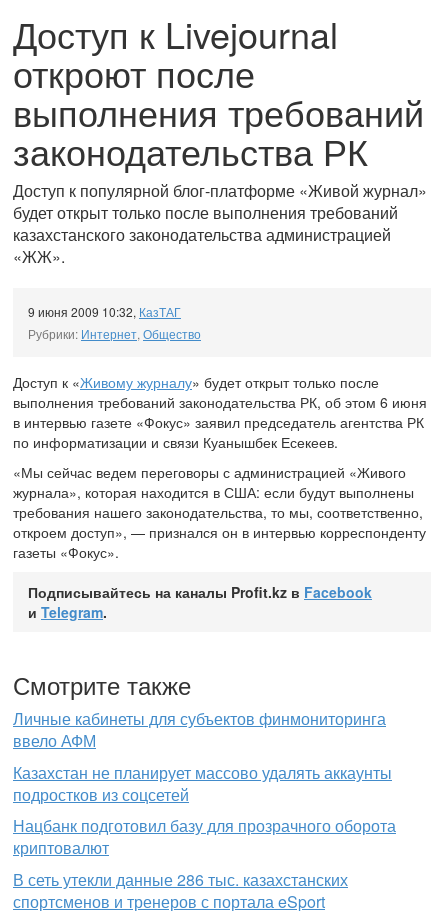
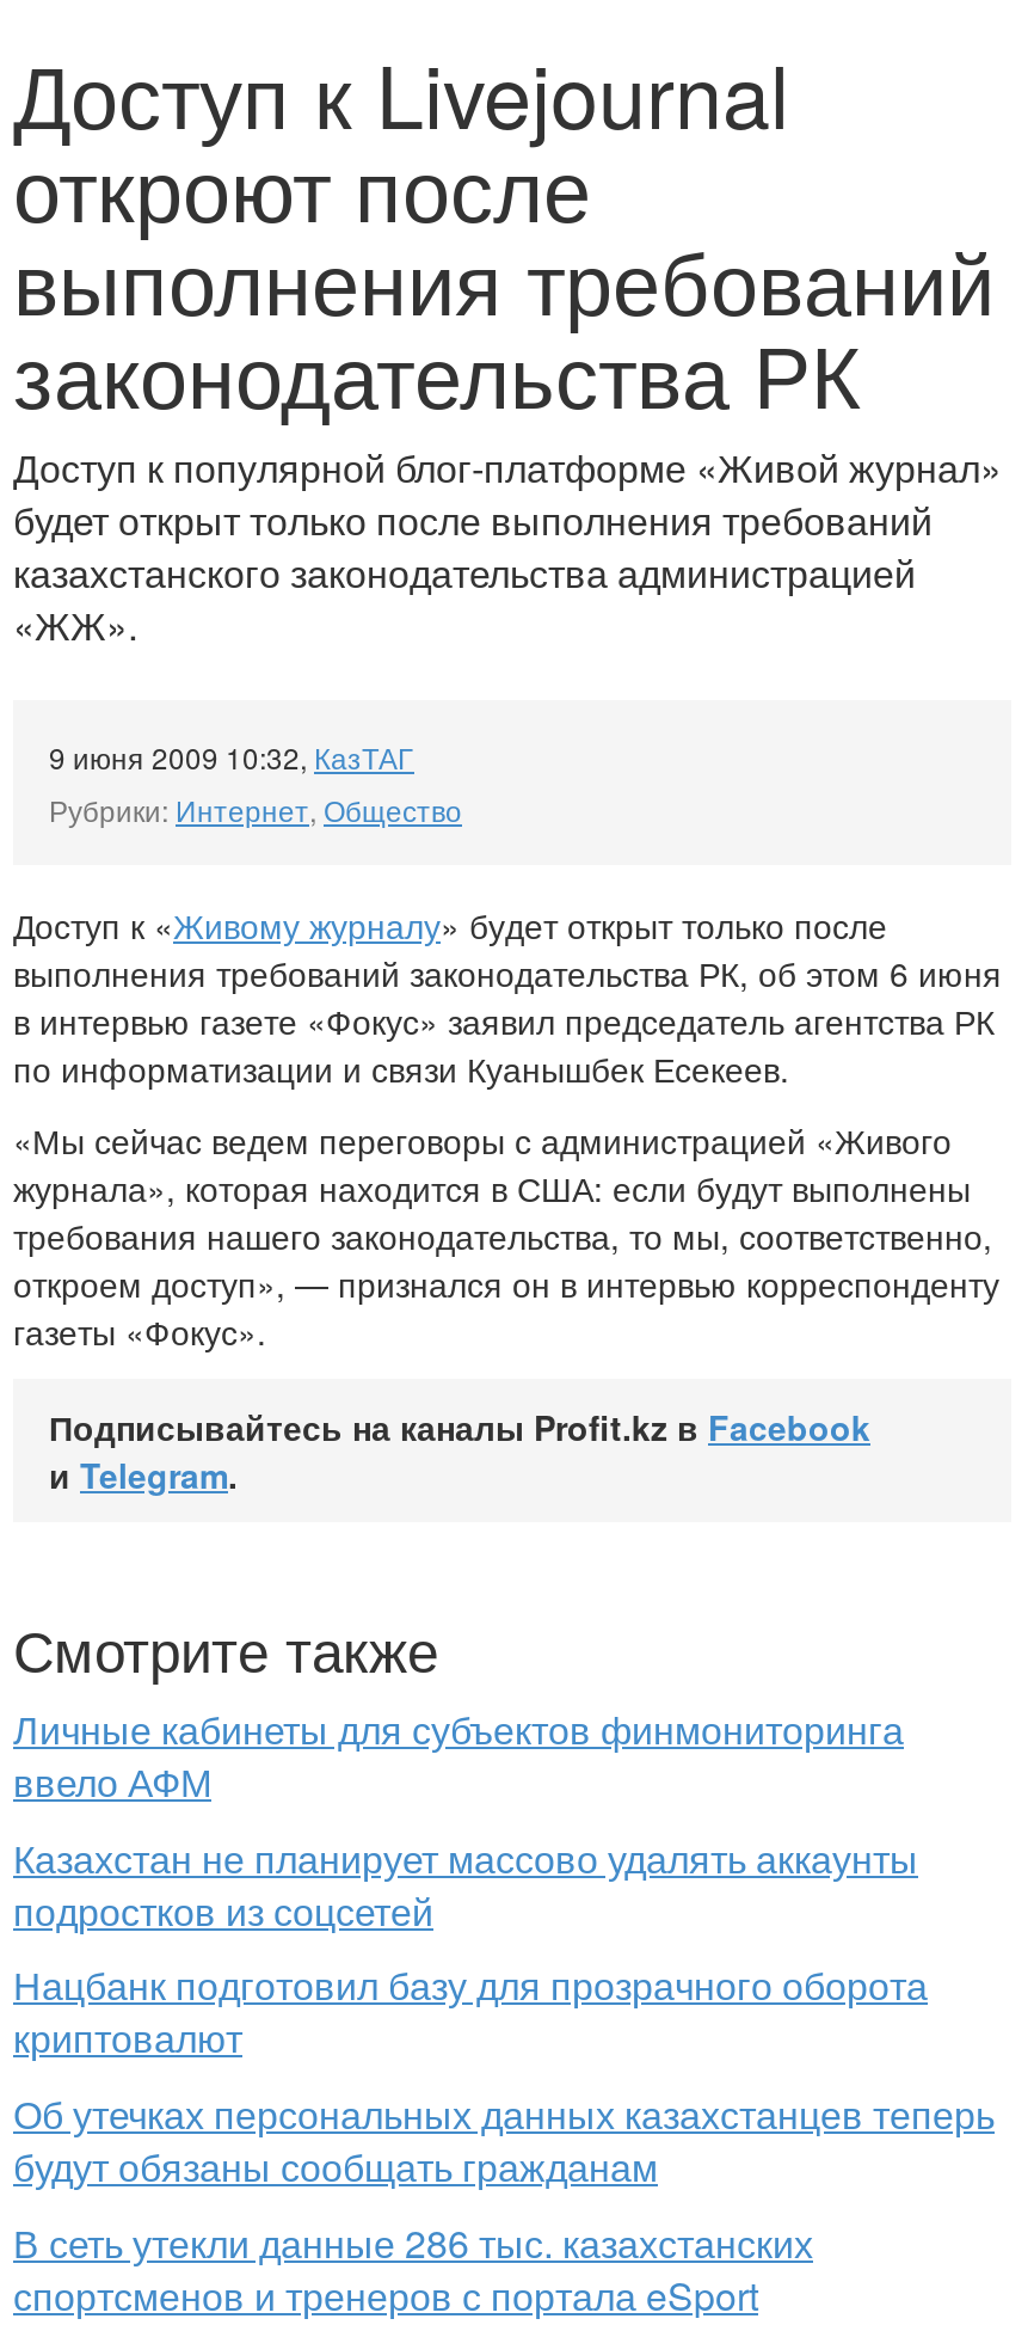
+ Об утечках персональных данных казахстанцев теперь
+ будут обязаны сообщать гражданам
